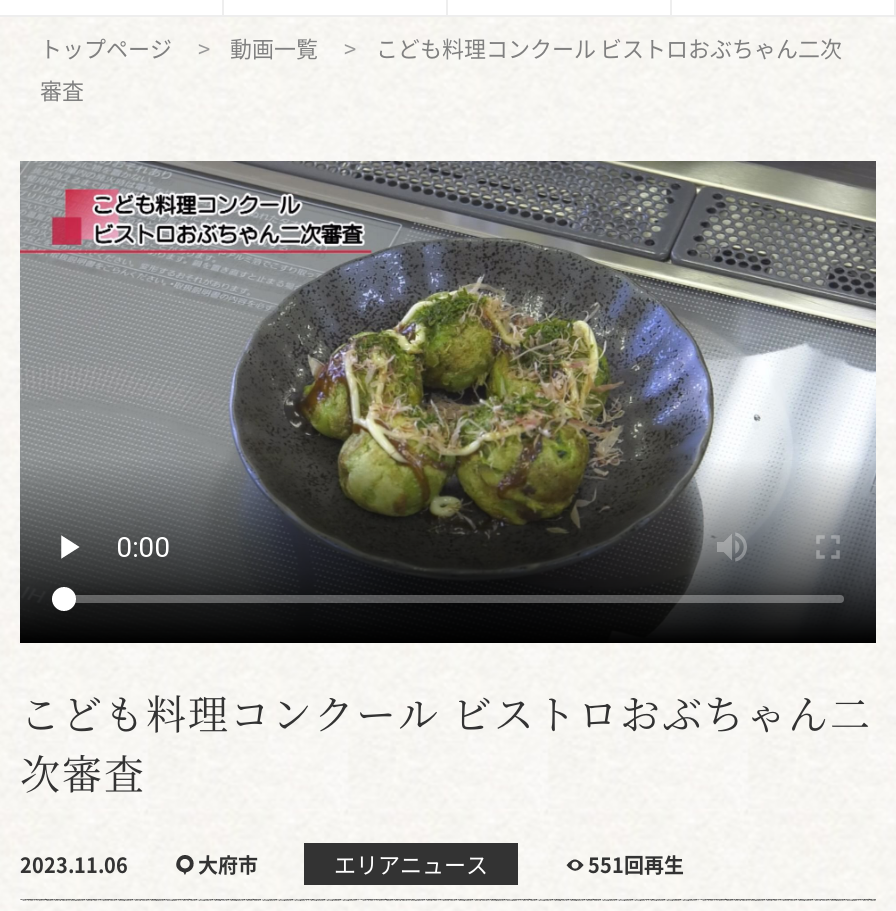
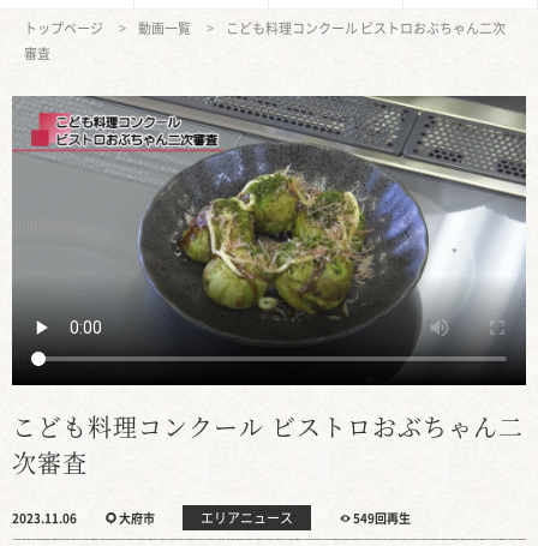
- 551回再生
+ 549回再生
